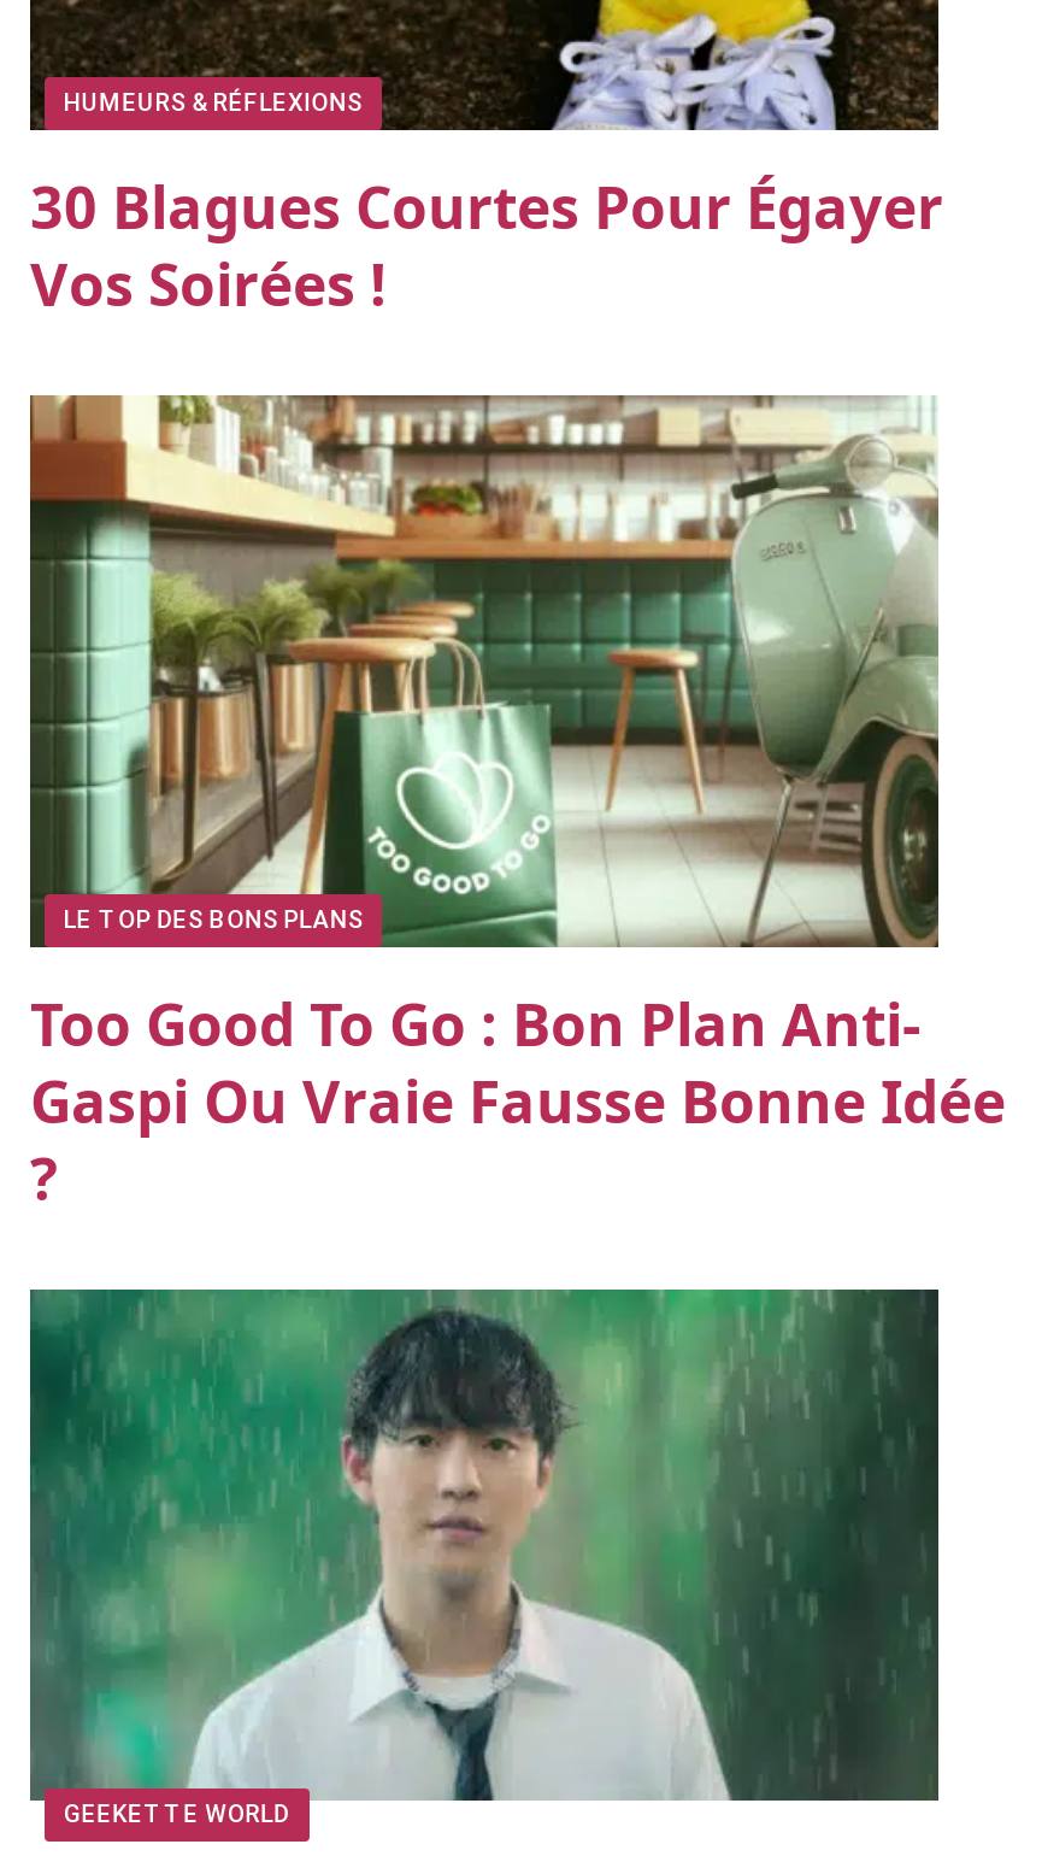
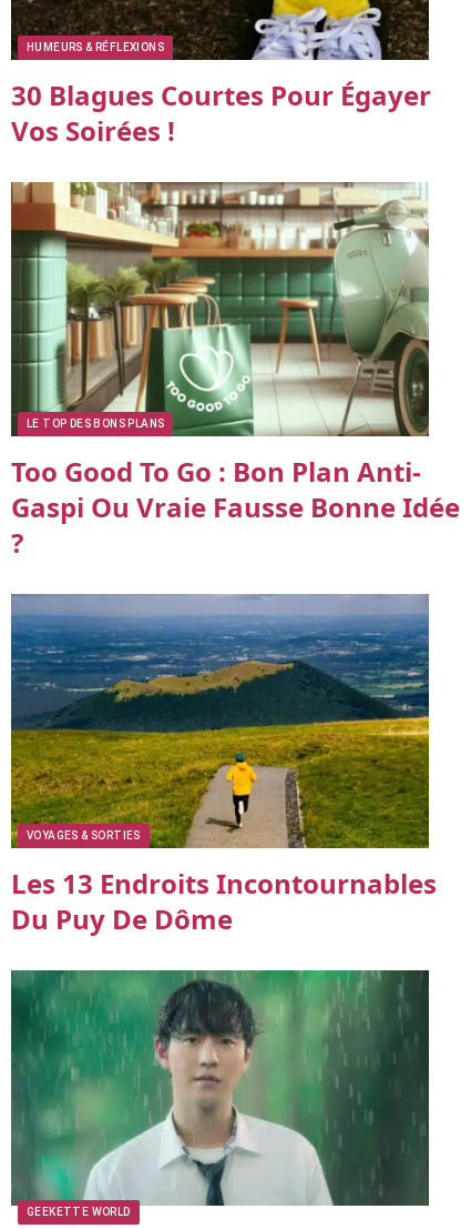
+ [image]
+ VOYAGES & SORTIES
+ Les 13 Endroits Incontournables
+ Du Puy De Dôme
